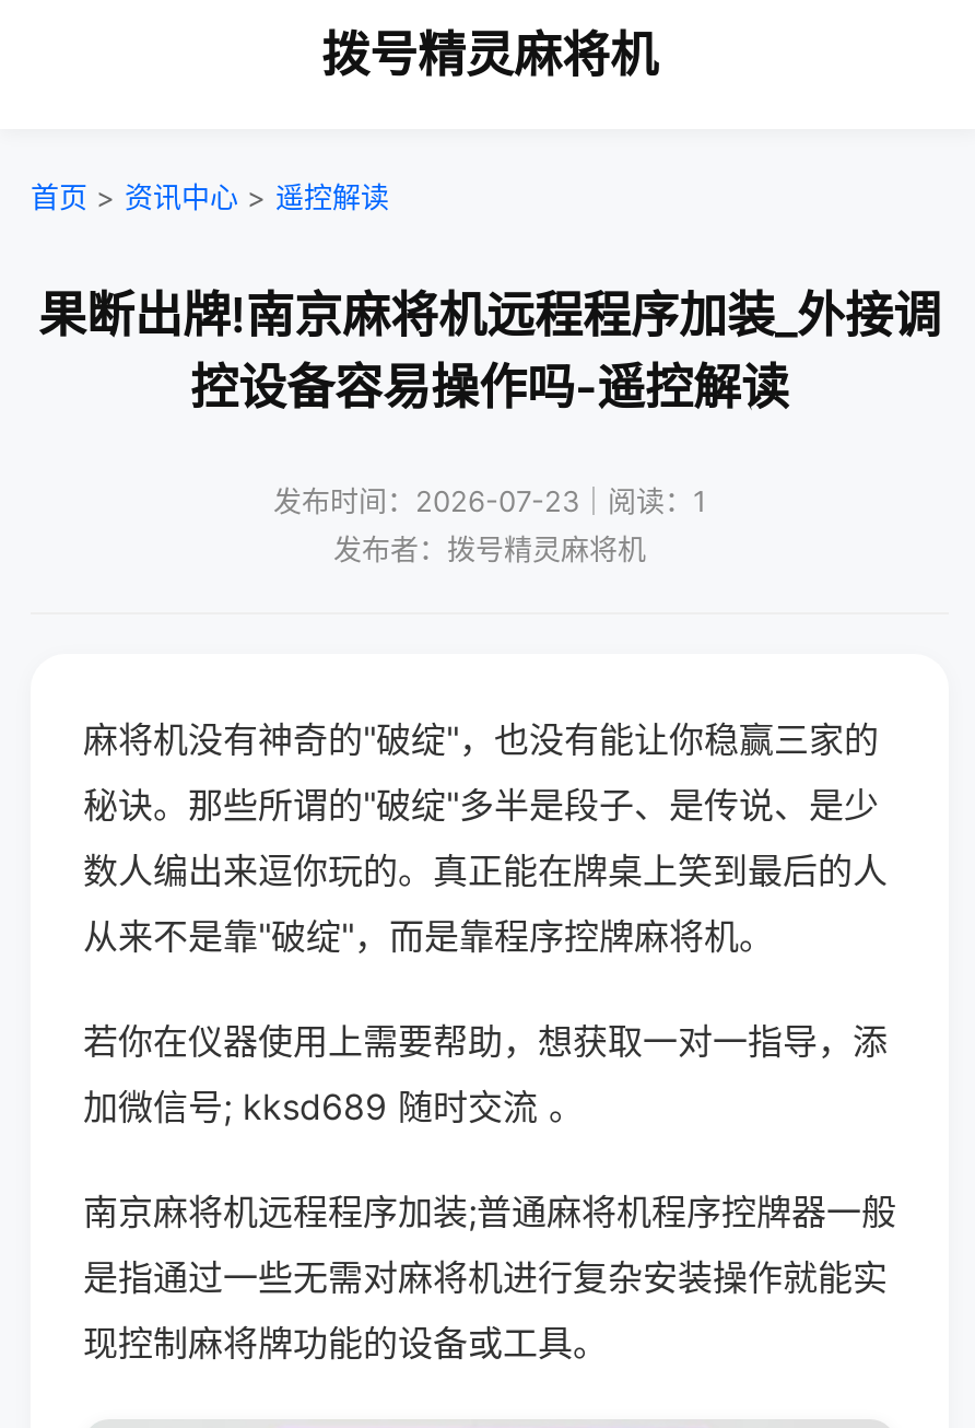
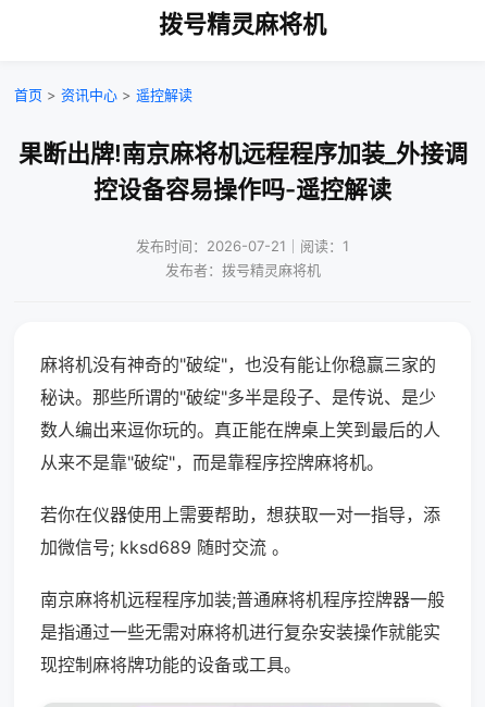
- 发布时间：2026-07-23｜阅读：1
+ 发布时间：2026-07-21｜阅读：1
